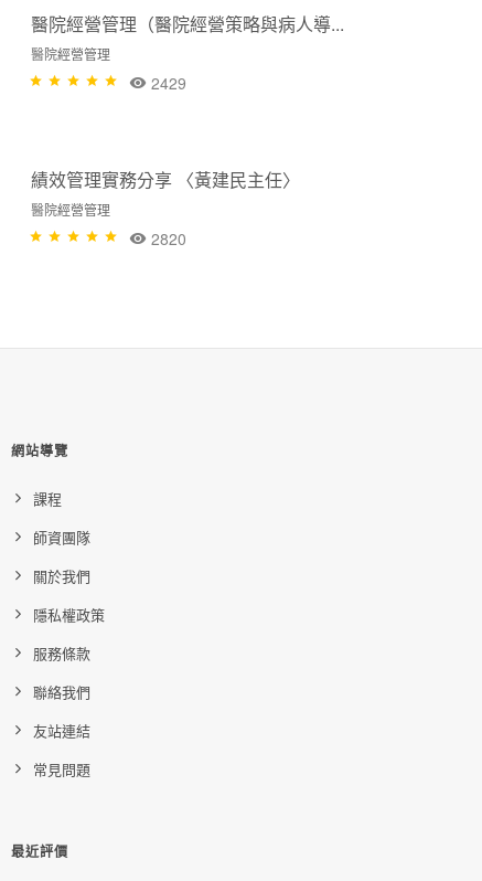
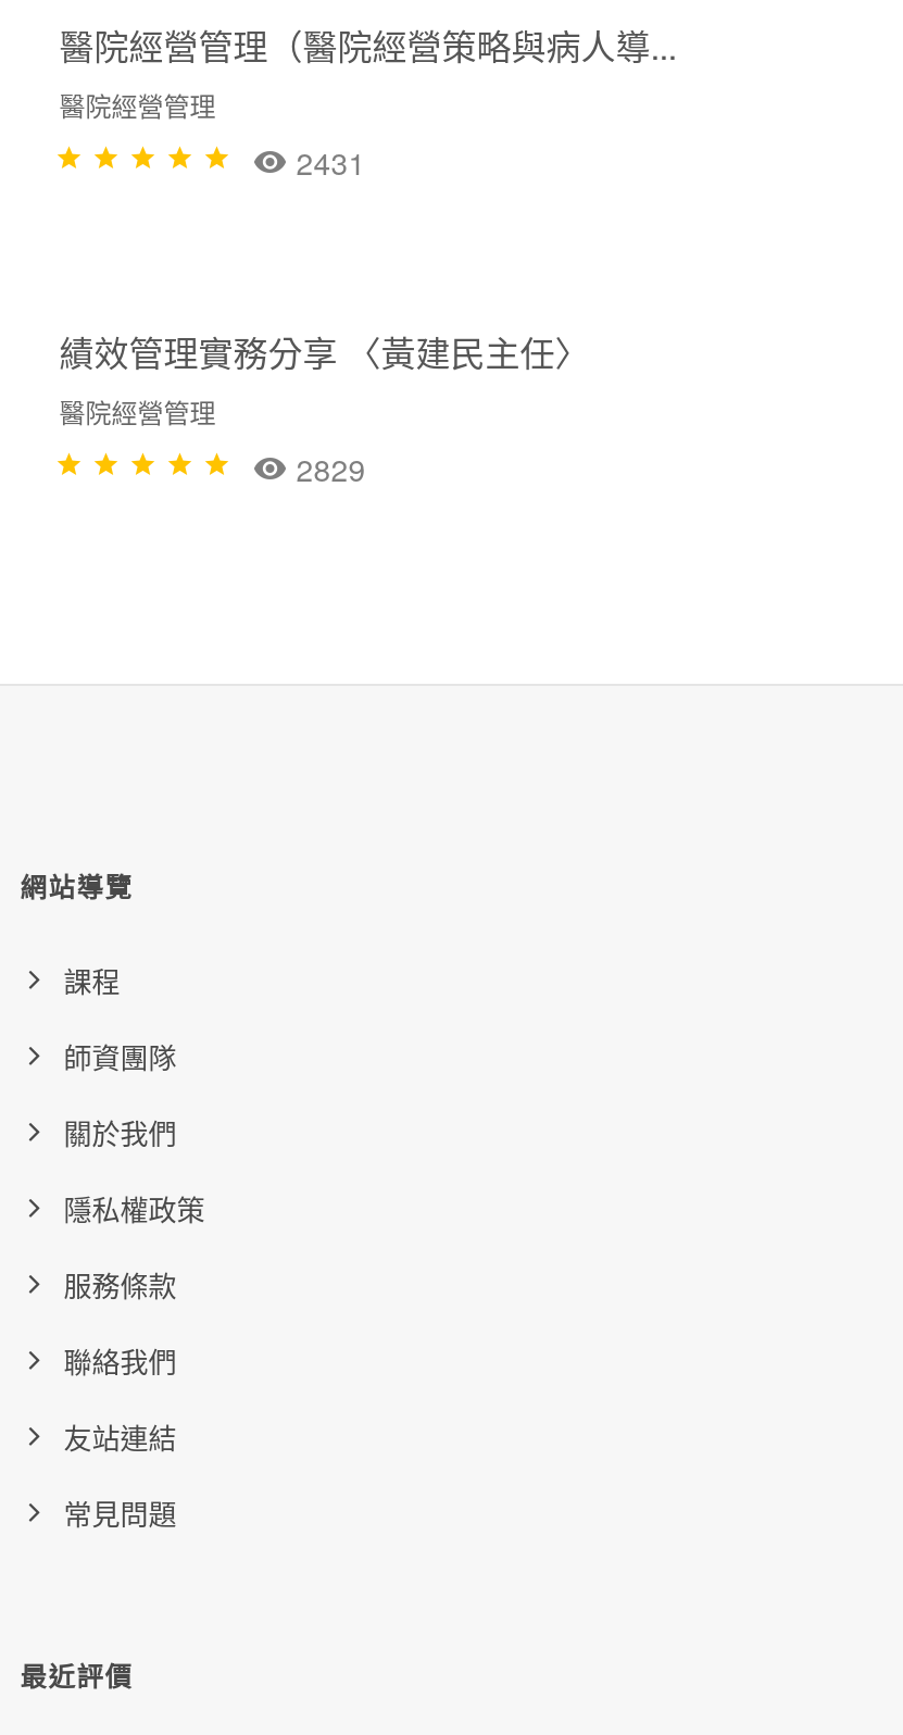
- 2429
+ 2431

- 2820
+ 2829
